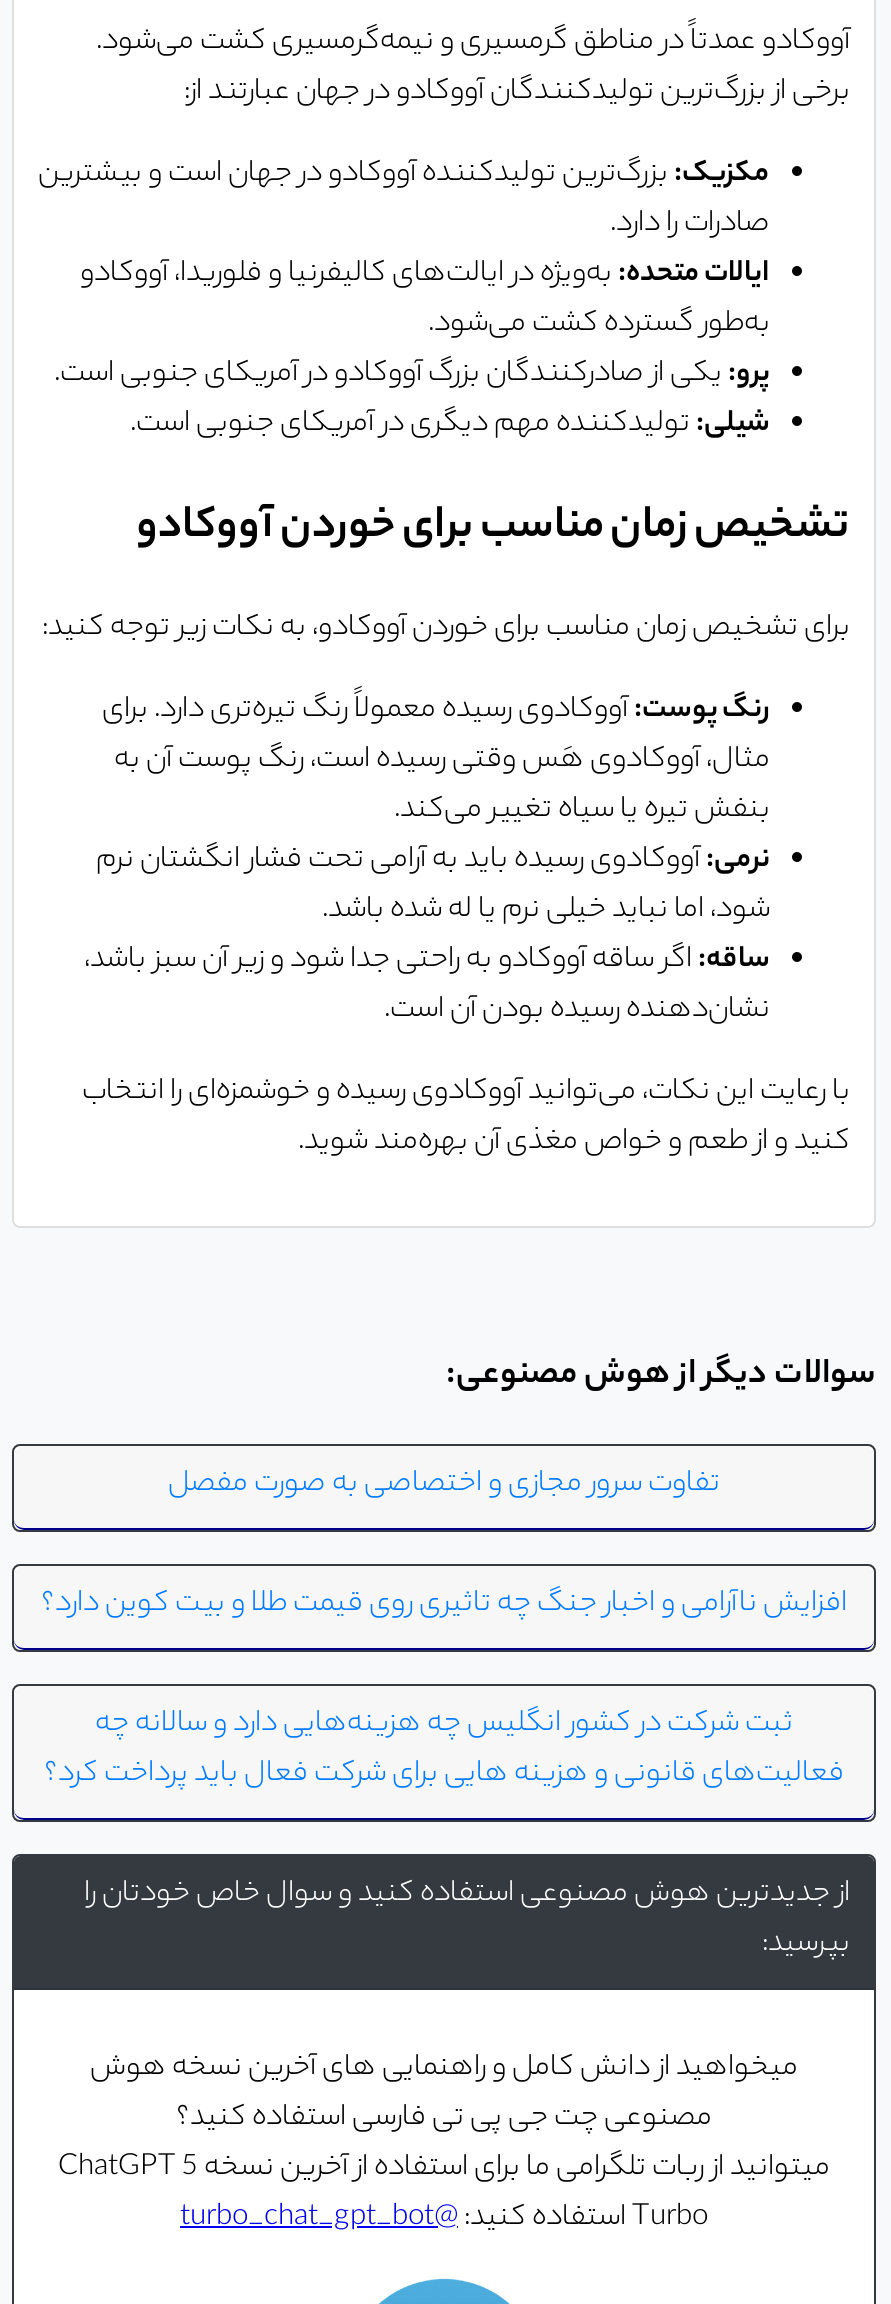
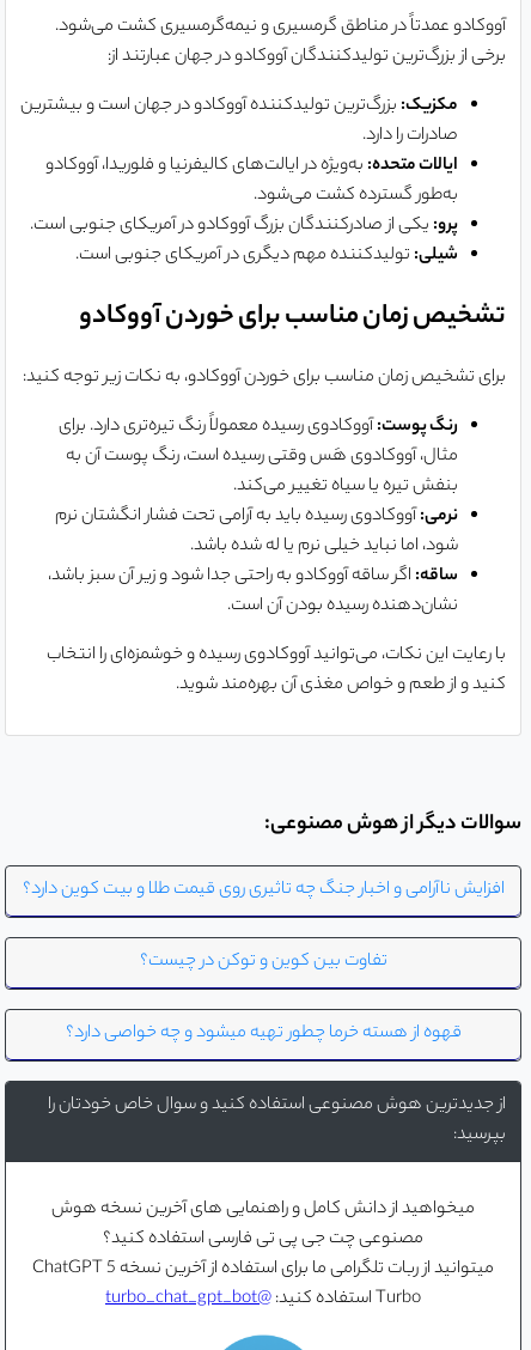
- تفاوت سرور مجازی و اختصاصی به صورت مفصل

moved up: افزایش ناآرامی و اخبار جنگ چه تاثیری روی قیمت طلا و بیت کوین دارد؟

- ثبت شرکت در کشور انگلیس چه هزینه‌هایی دارد و سالانه چه
- فعالیت‌های قانونی و هزینه هایی برای شرکت فعال باید پرداخت کرد؟
+ تفاوت بین کوین و توکن در چیست؟
+ قهوه از هسته خرما چطور تهیه میشود و چه خواصی دارد؟
